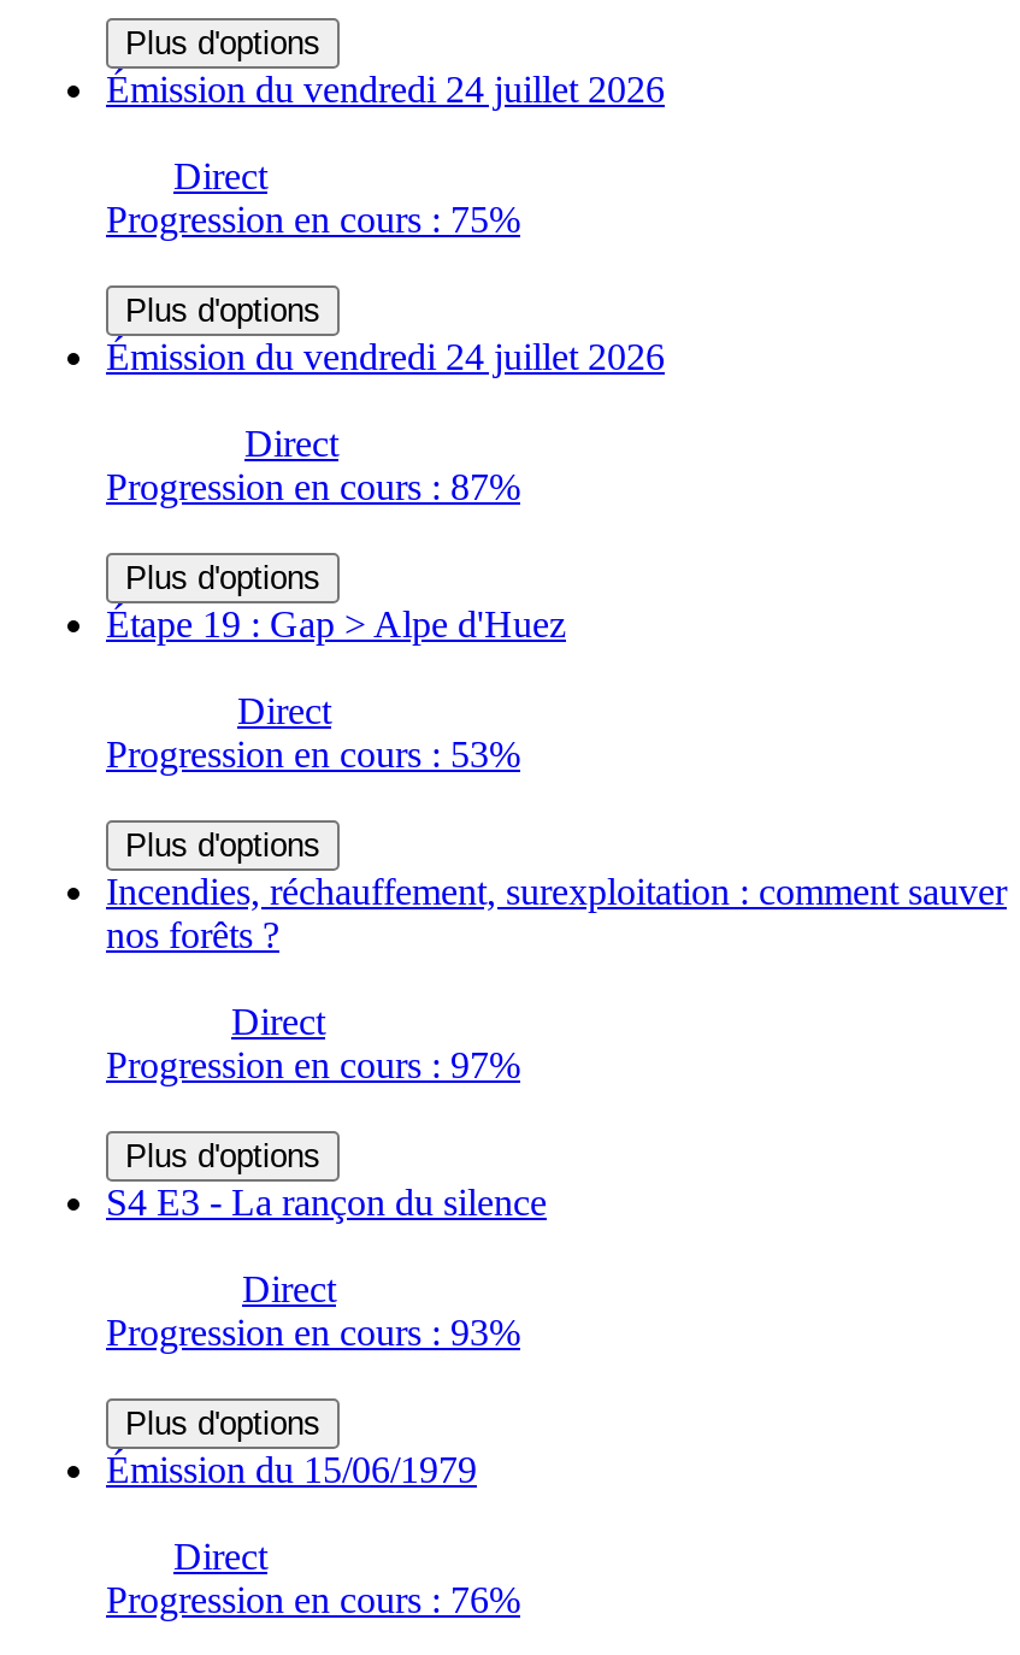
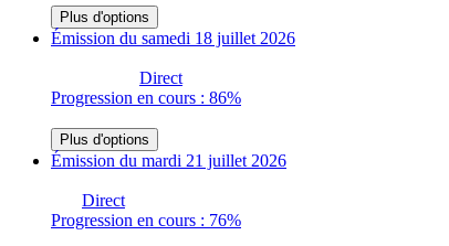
- Émission du vendredi 24 juillet 2026
+ Émission du samedi 18 juillet 2026

- Progression en cours : 75%
+ Progression en cours : 86%

- Émission du vendredi 24 juillet 2026
- Direct
- Progression en cours : 87%
- Plus d'options
- Étape 19 : Gap > Alpe d'Huez
- Direct
- Progression en cours : 53%
- Plus d'options
- Incendies, réchauffement, surexploitation : comment sauver
- nos forêts ?
- Direct
- Progression en cours : 97%
- Plus d'options
- S4 E3 - La rançon du silence
- Direct
- Progression en cours : 93%
- Plus d'options
- Émission du 15/06/1979
+ Émission du mardi 21 juillet 2026
